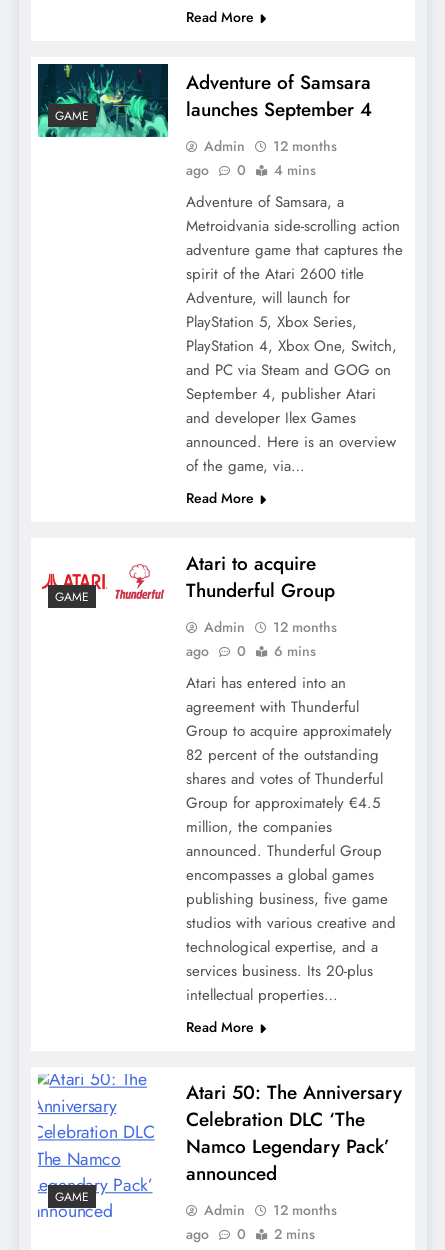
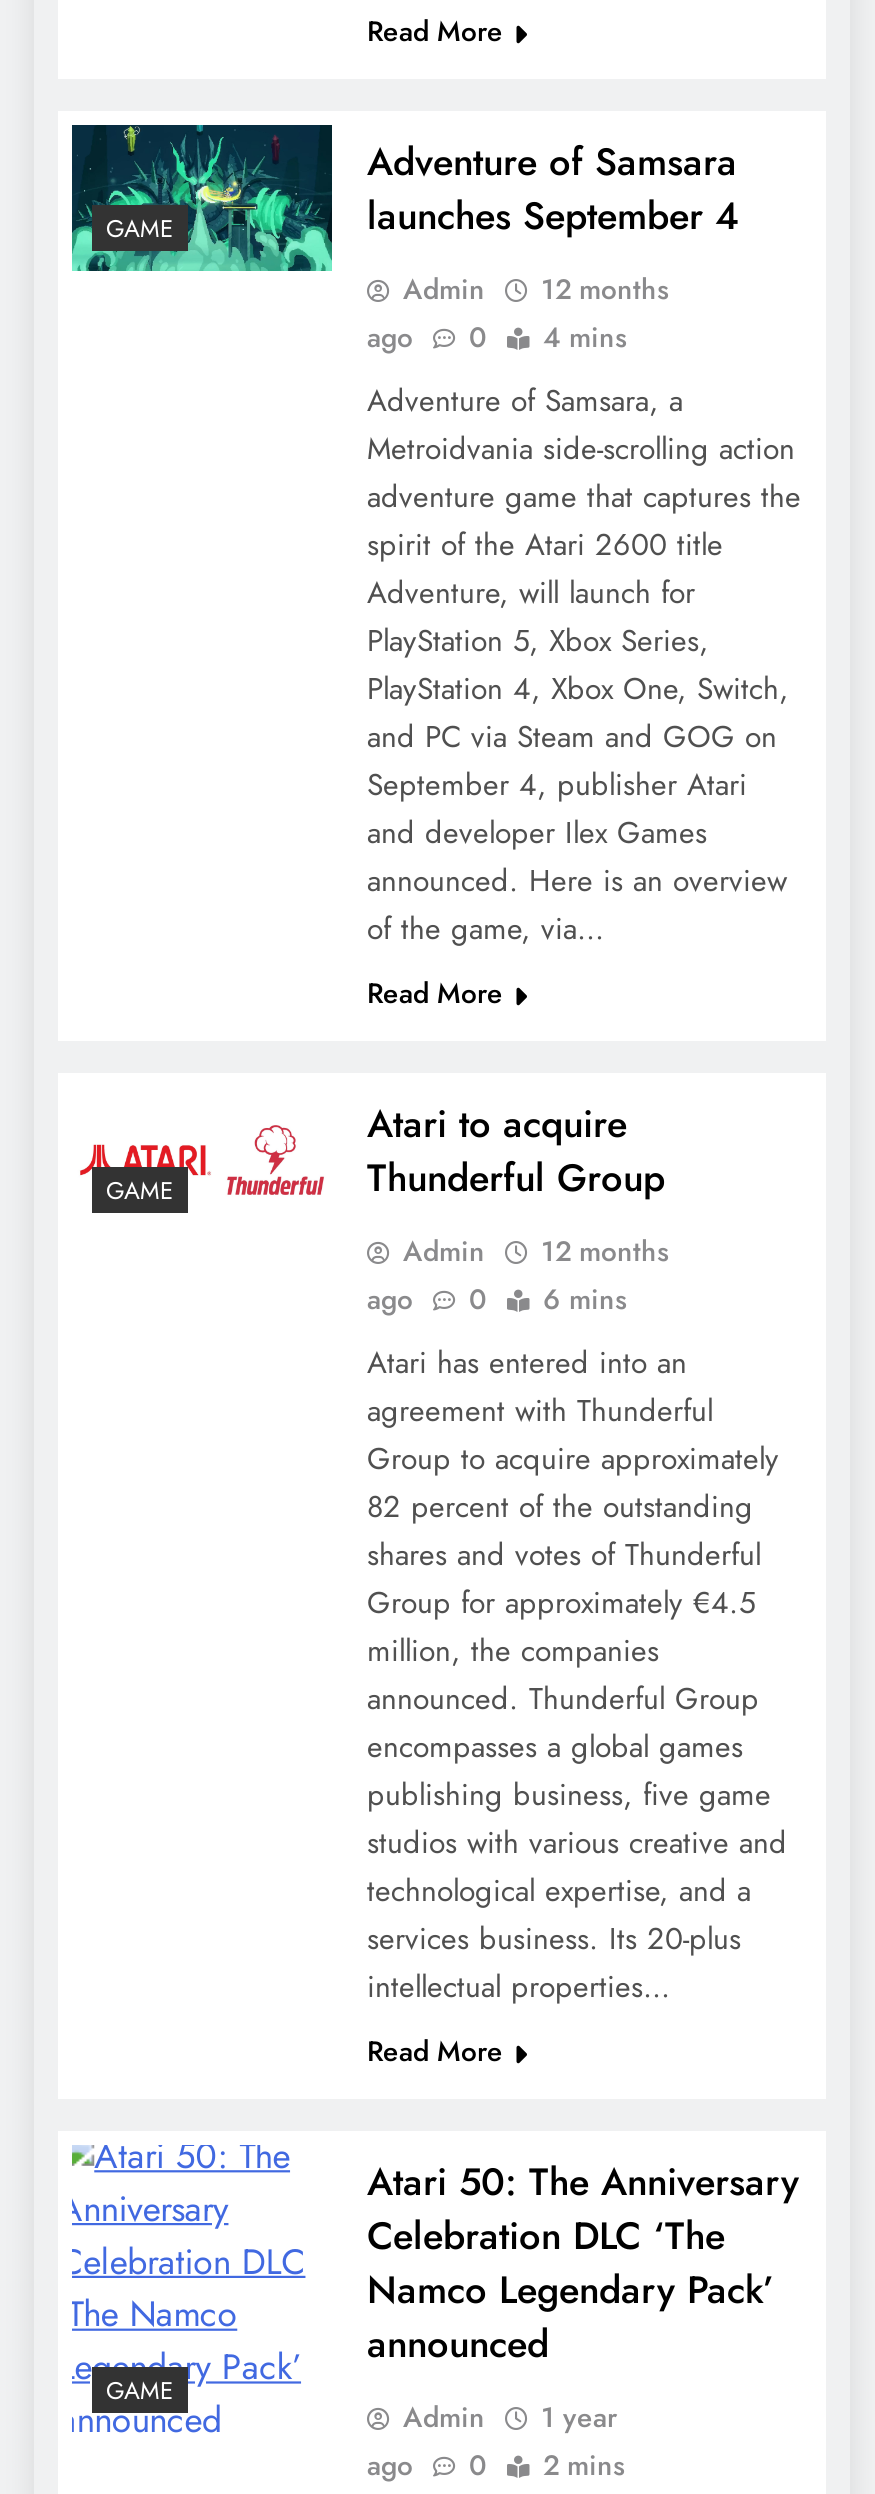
- Admin 12 months
+ Admin 1 year
